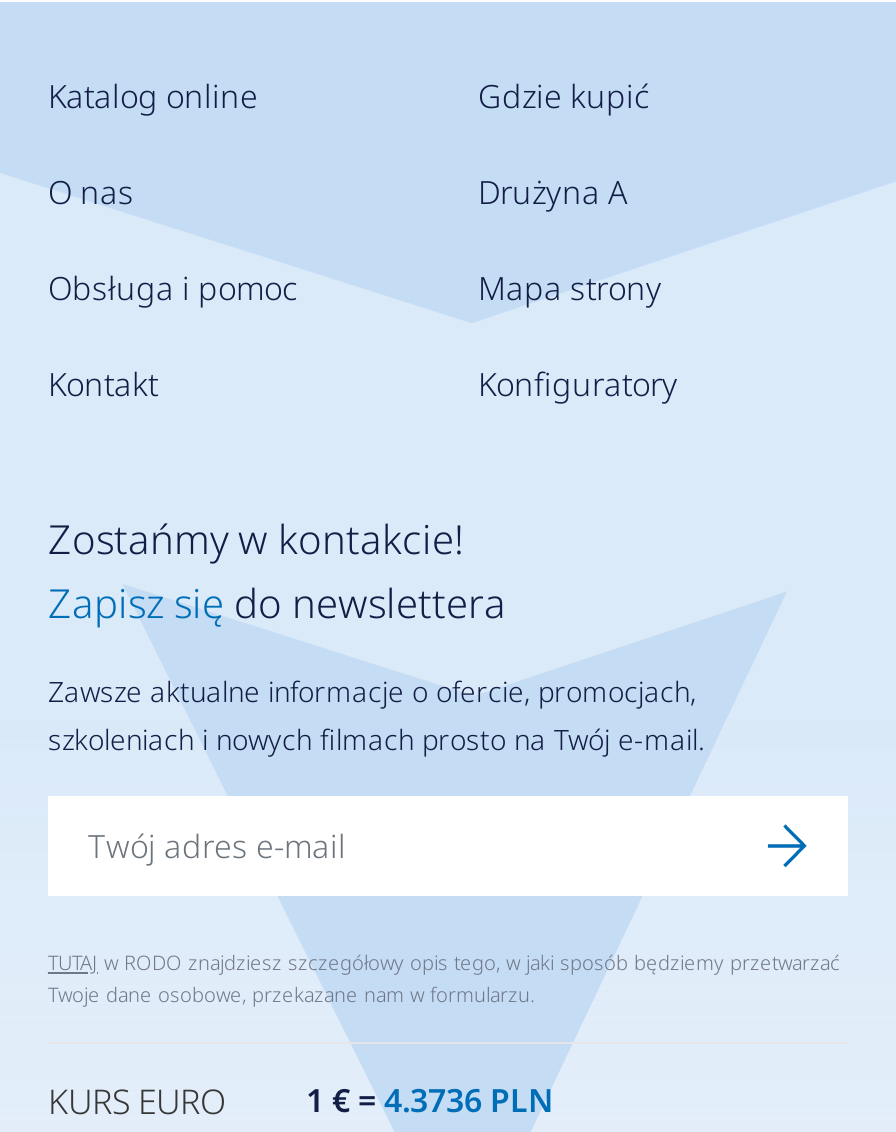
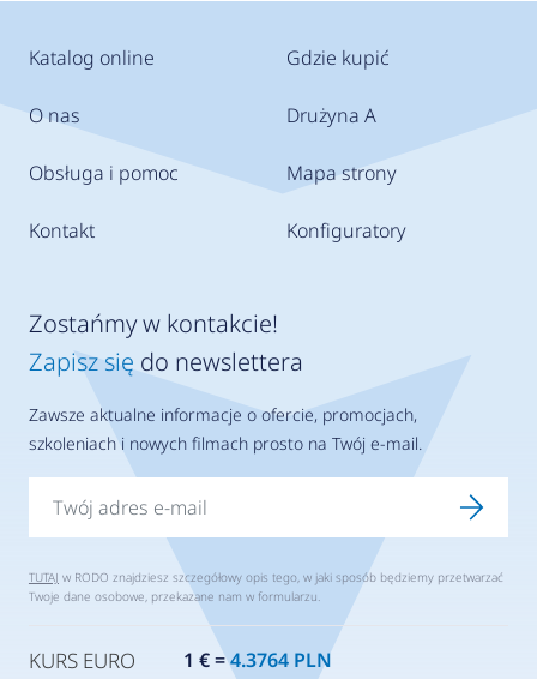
- KURS EURO 1 € = 4.3736 PLN
+ KURS EURO 1 € = 4.3764 PLN
